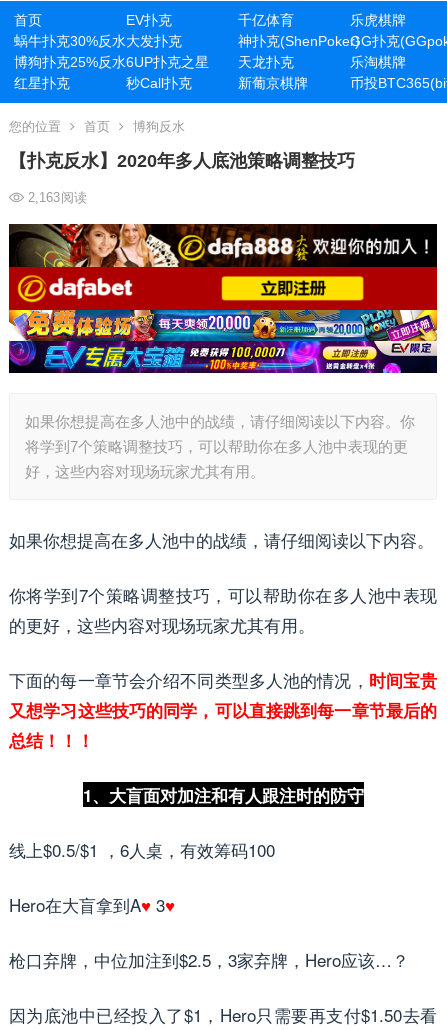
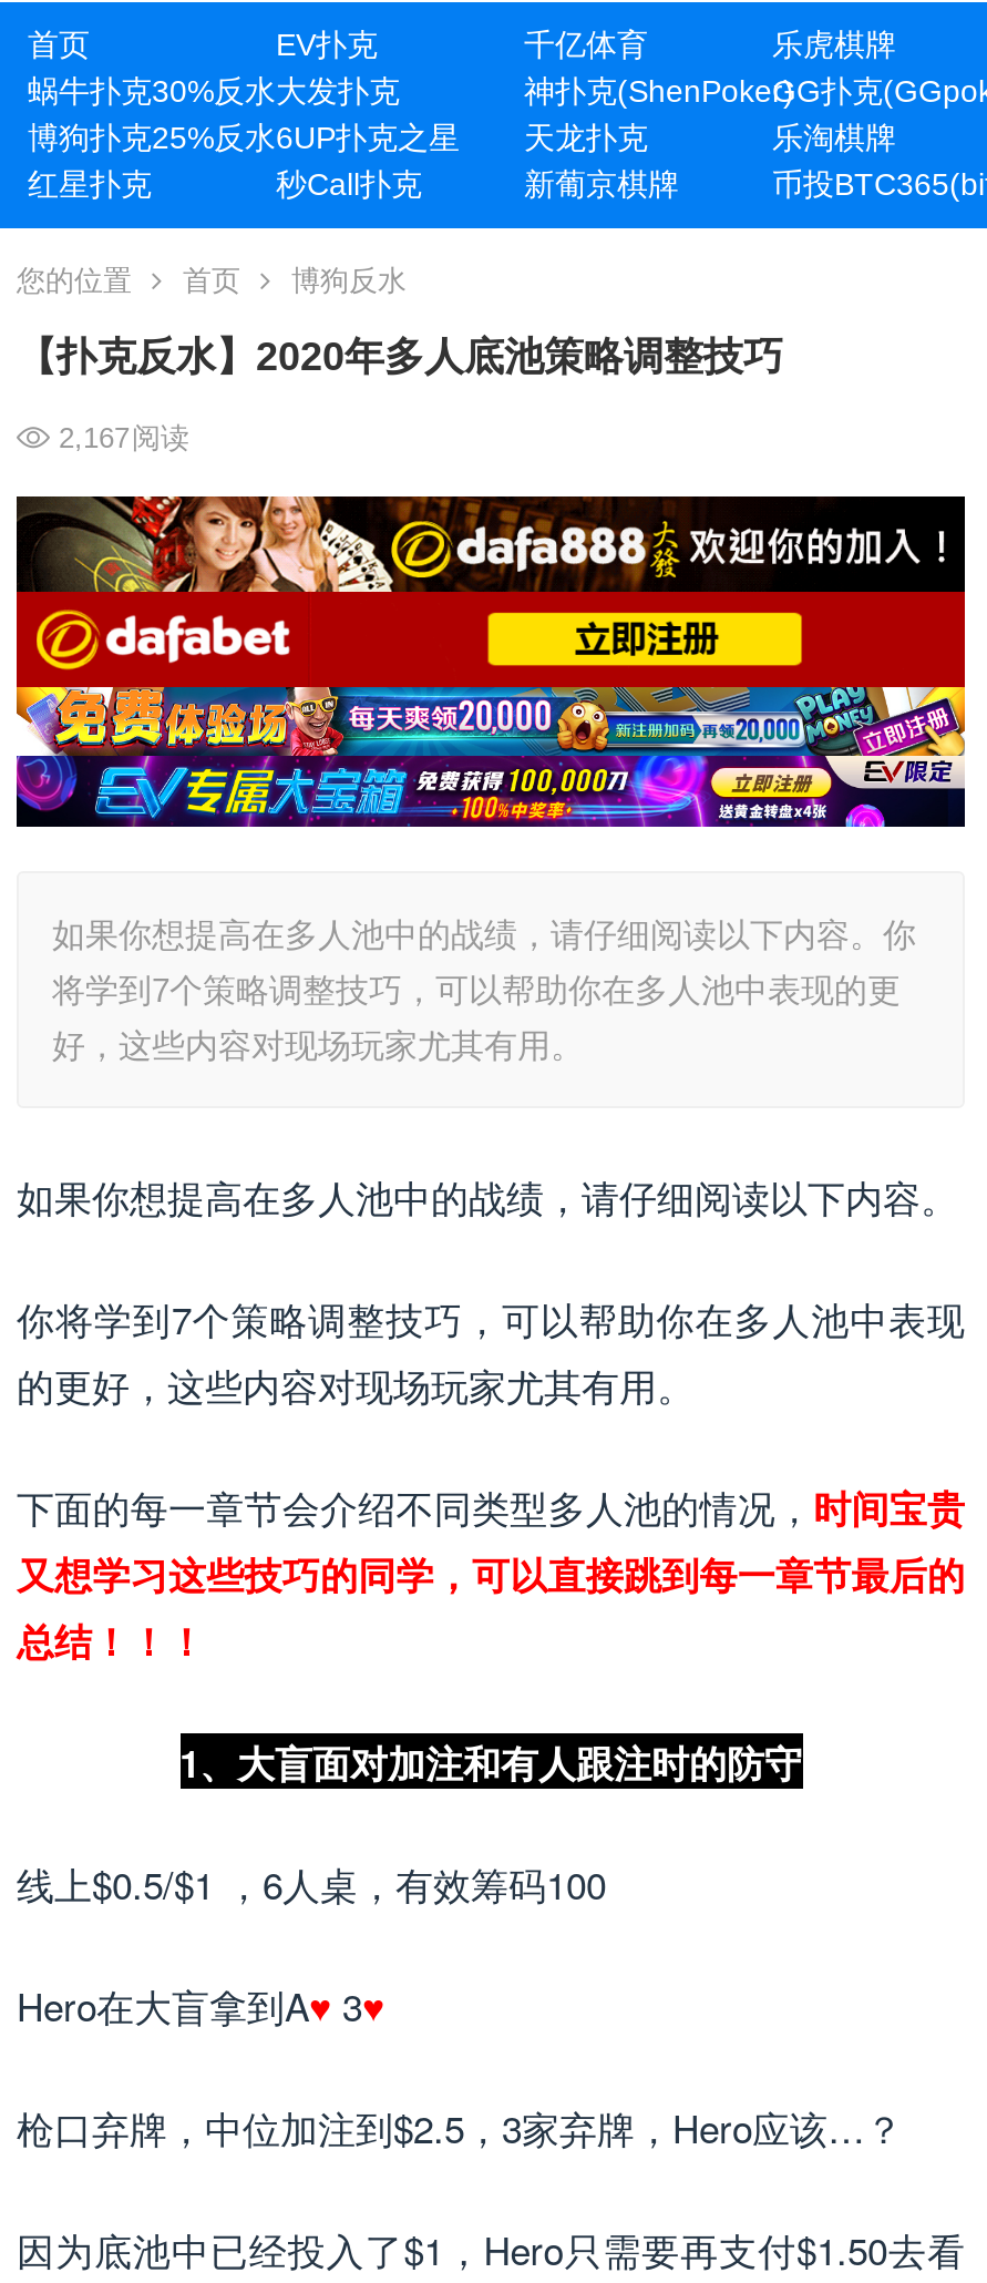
- 2,163阅读
+ 2,167阅读
